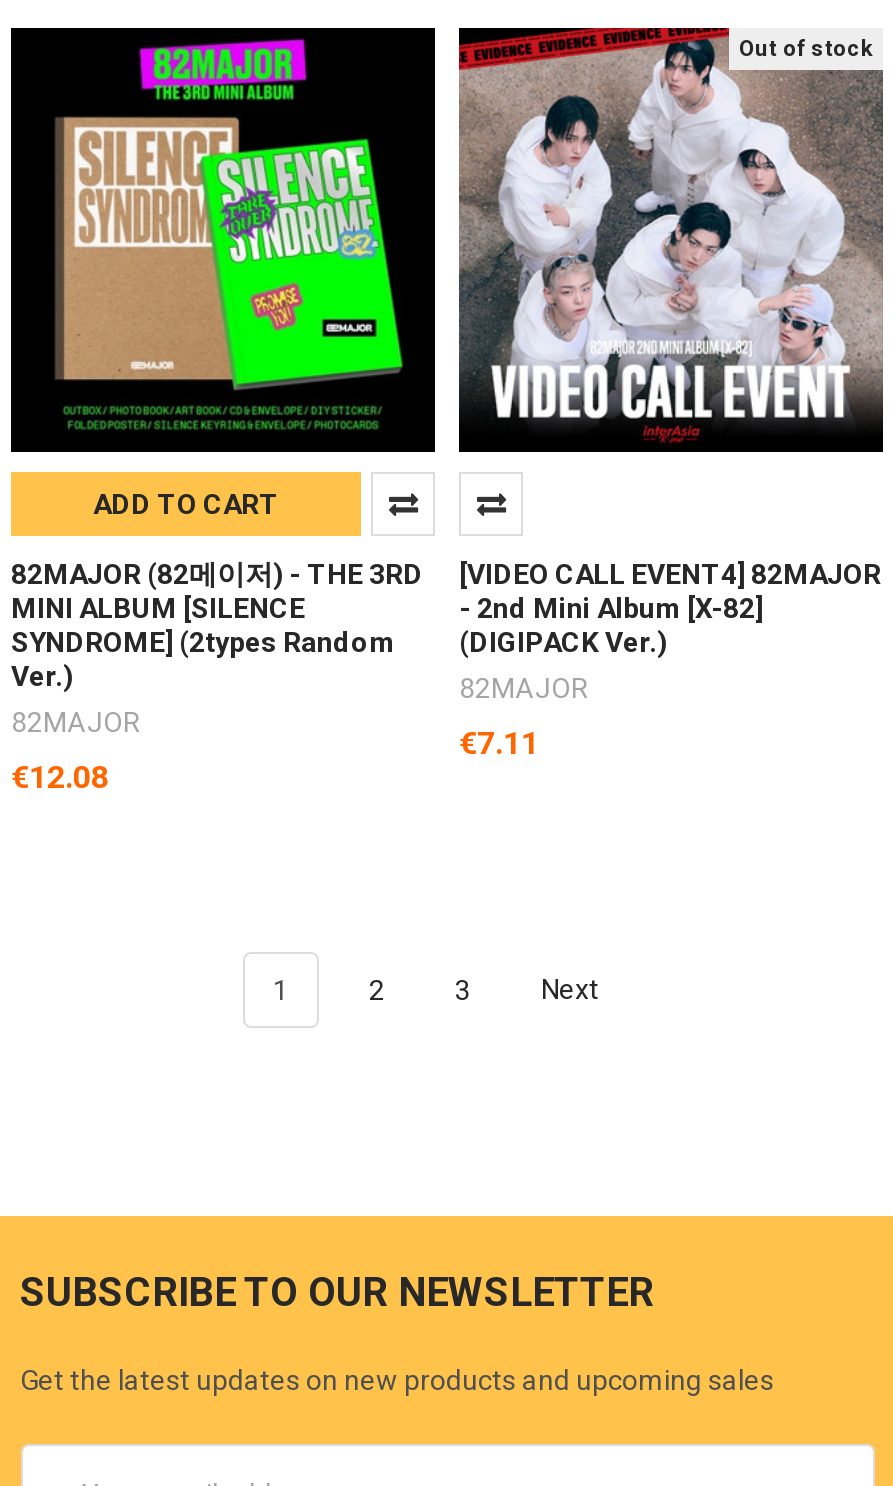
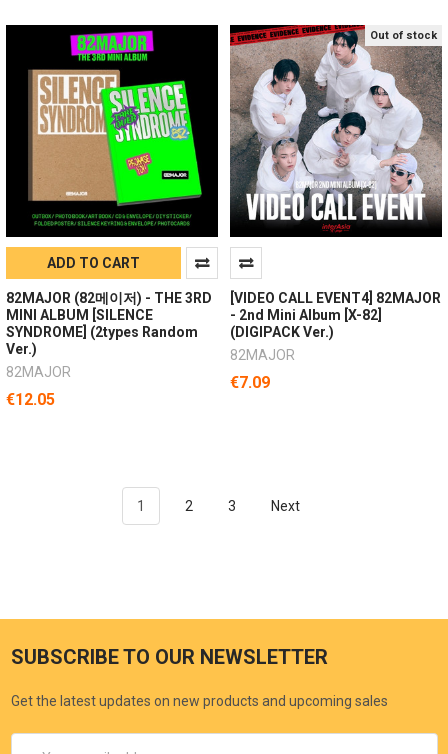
- €7.11
+ €7.09

- €12.08
+ €12.05
